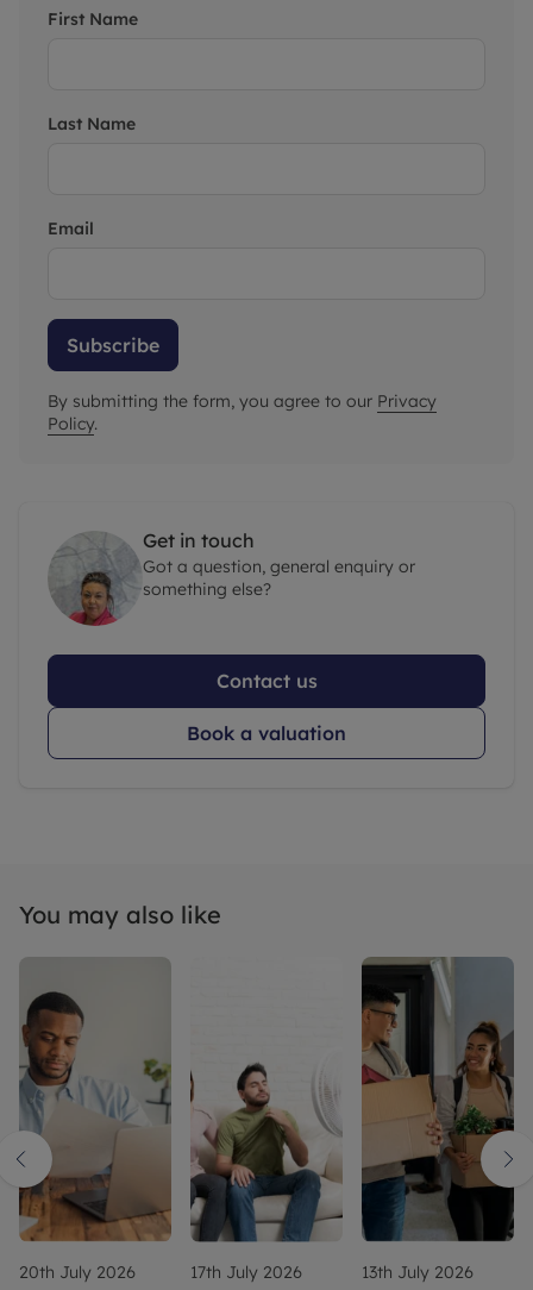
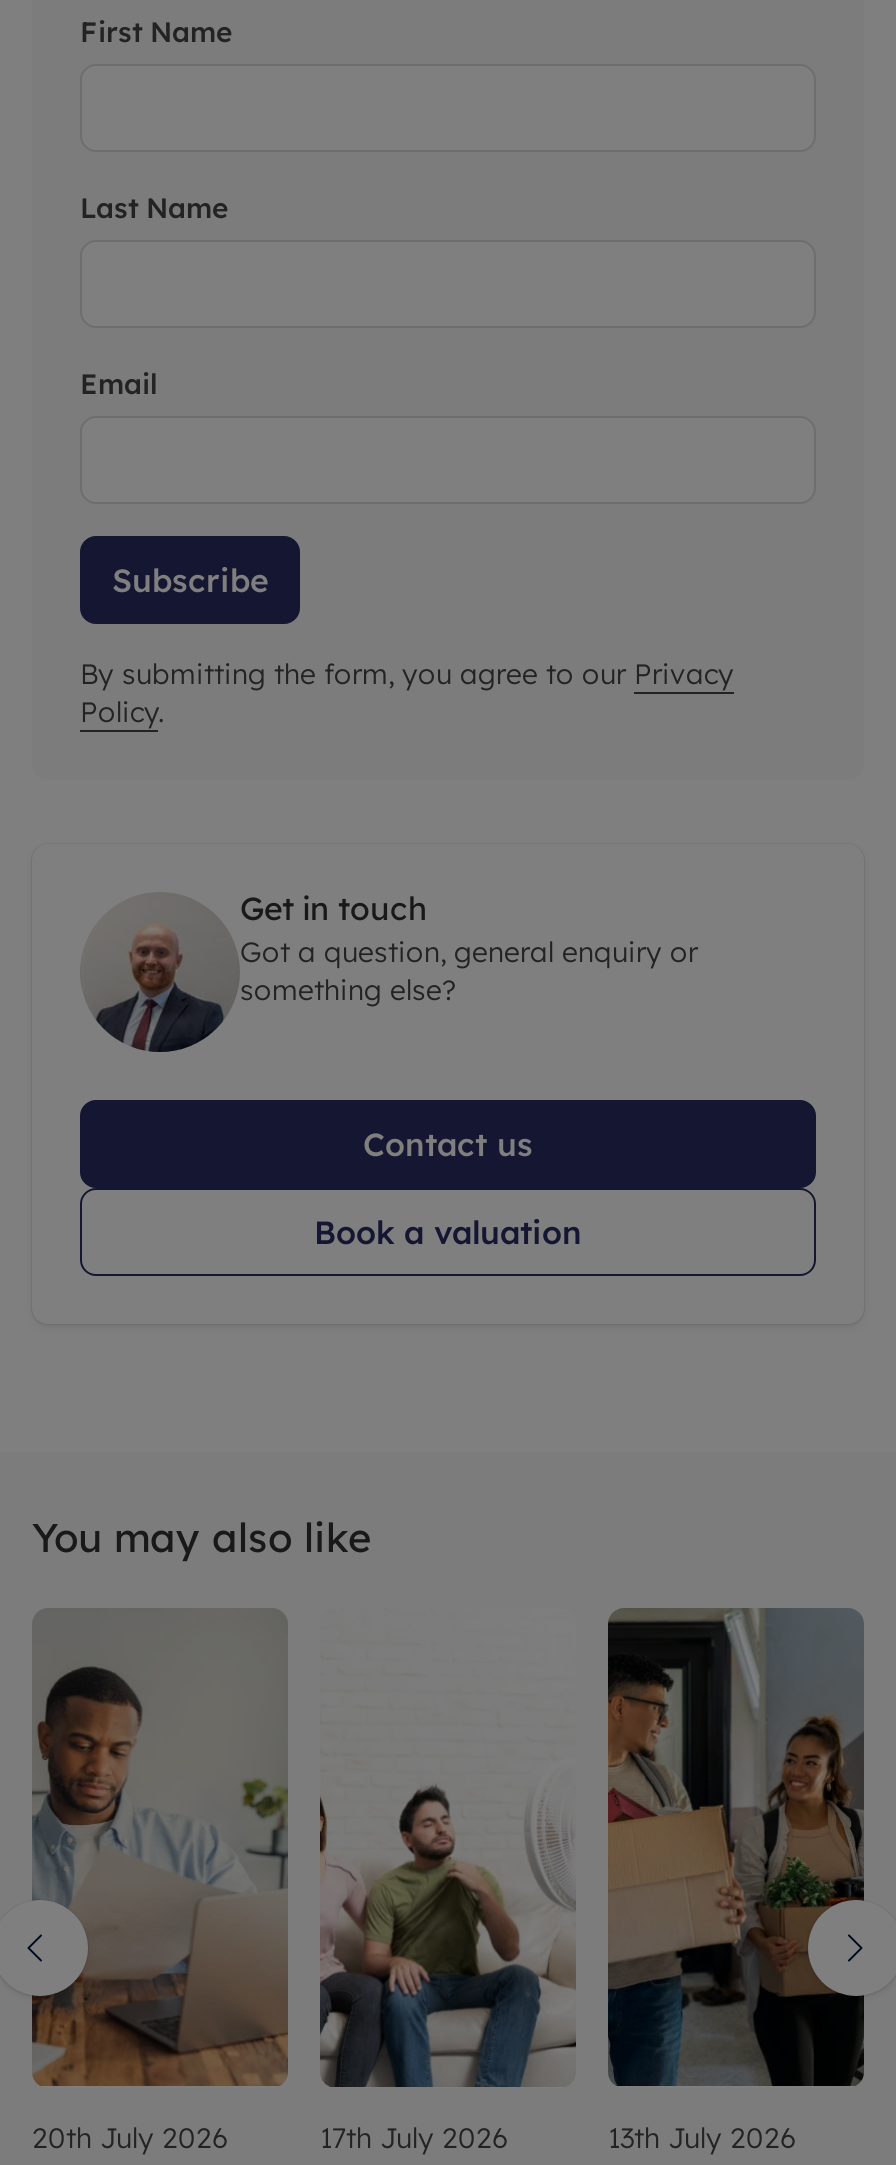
- [image]
+ [image]
